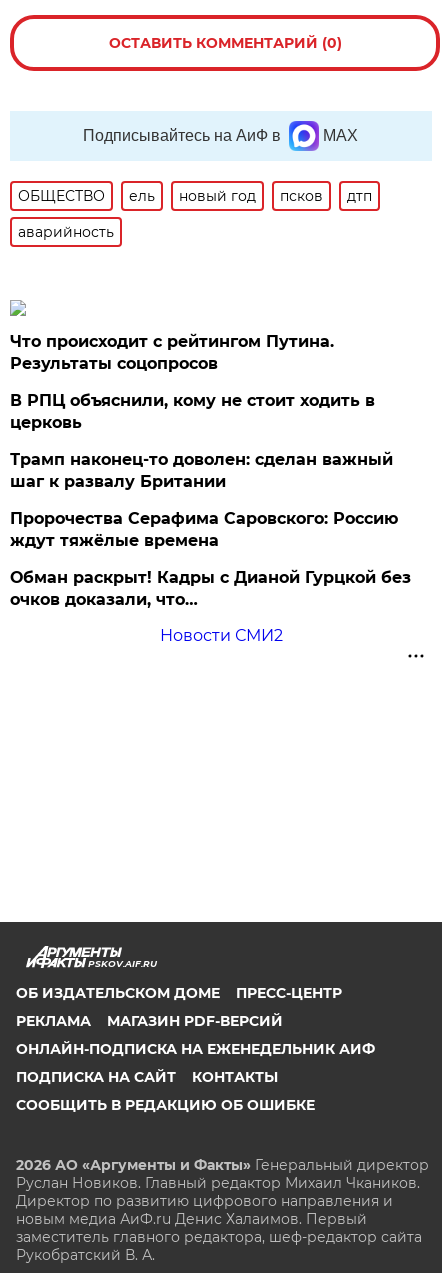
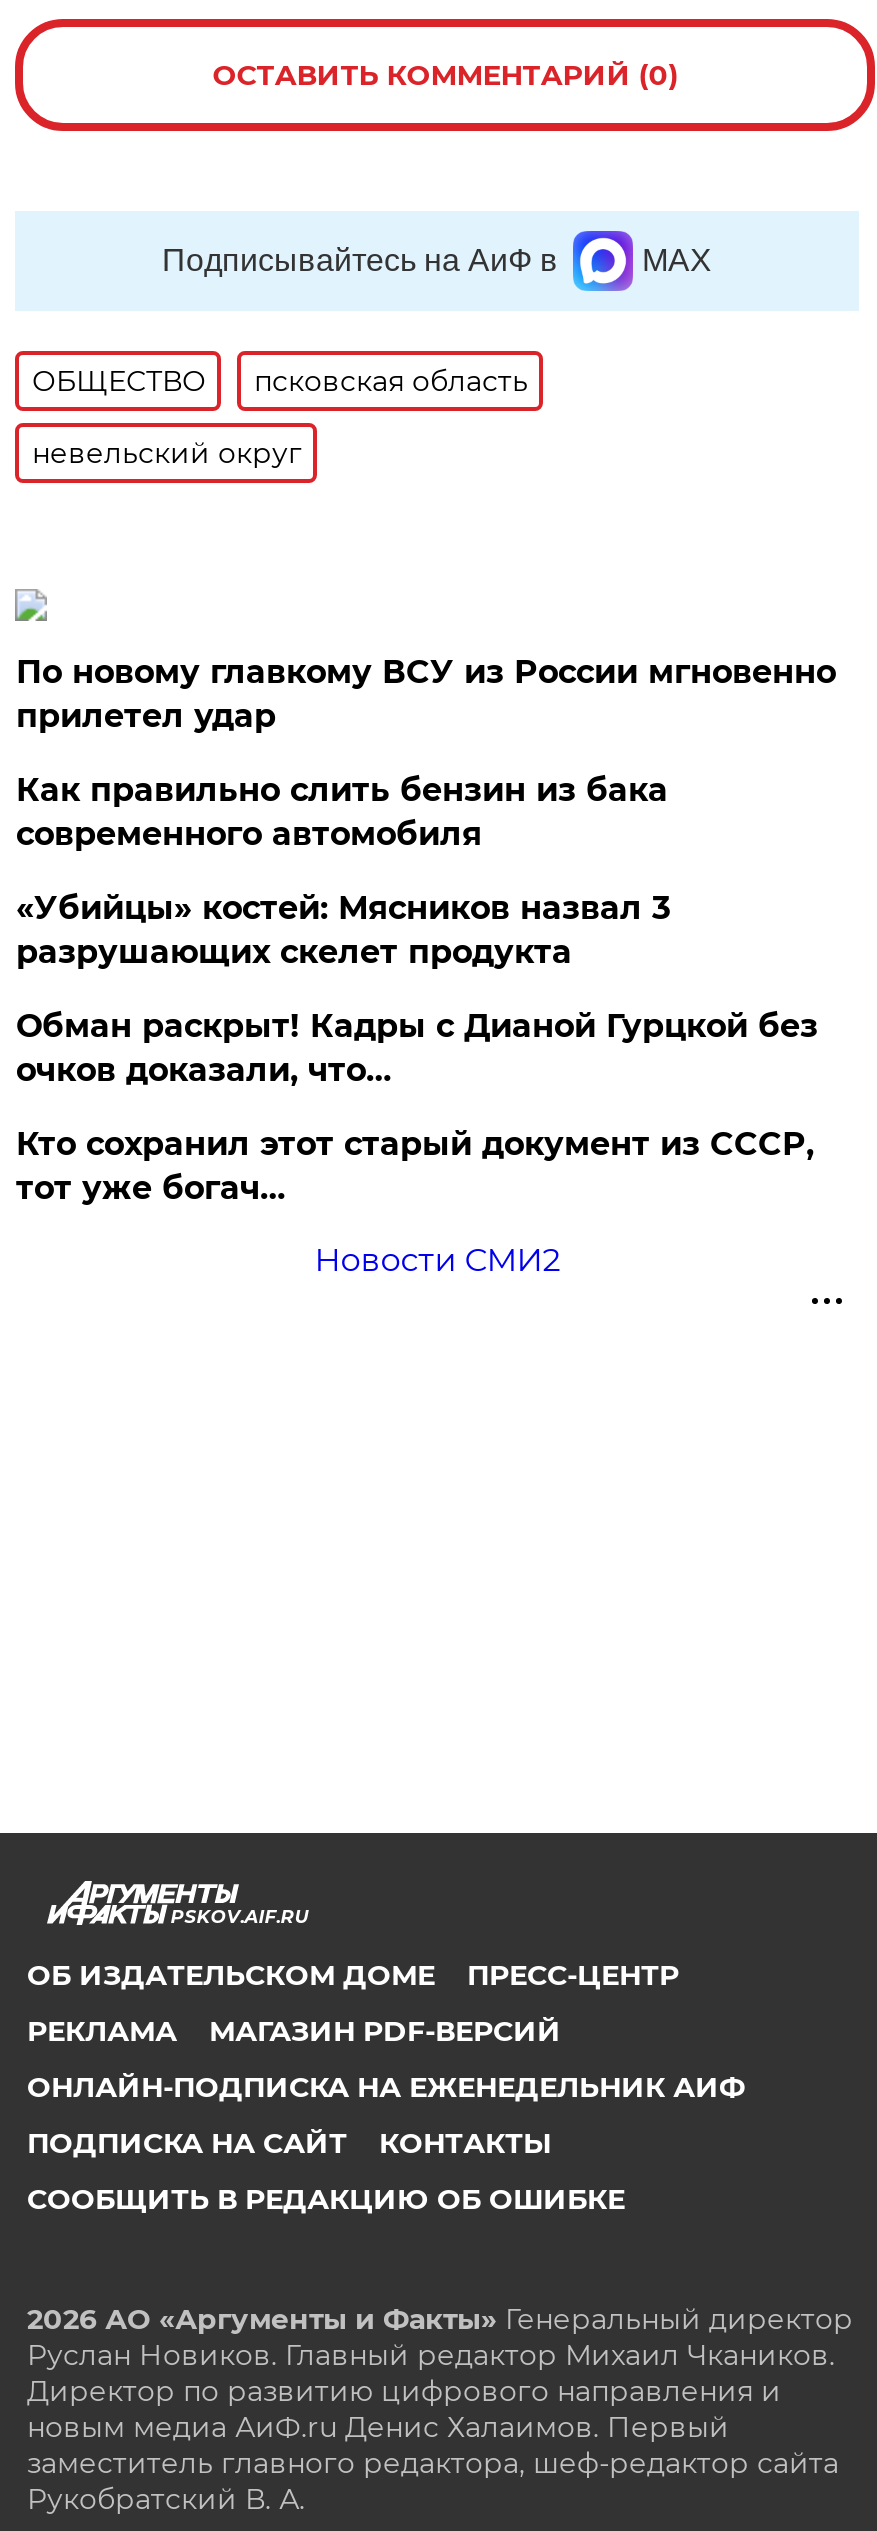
- ель
- новый год
- псков
- дтп
- аварийность
+ псковская область
+ невельский округ

- Что происходит с рейтингом Путина.
- Результаты соцопросов
- В РПЦ объяснили, кому не стоит ходить в
- церковь
- Трамп наконец-то доволен: сделан важный
- шаг к развалу Британии
- Пророчества Серафима Саровского: Россию
- ждут тяжёлые времена
+ По новому главкому ВСУ из России мгновенно
+ прилетел удар
+ Как правильно слить бензин из бака
+ современного автомобиля
+ «Убийцы» костей: Мясников назвал 3
+ разрушающих скелет продукта

moved up: Обман раскрыт! Кадры с Дианой Гурцкой без | очков доказали, что…

+ Кто сохранил этот старый документ из СССР,
+ тот уже богач…
